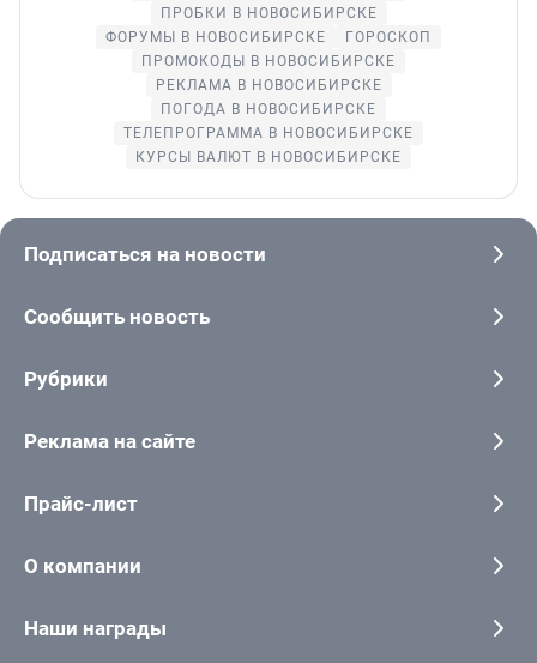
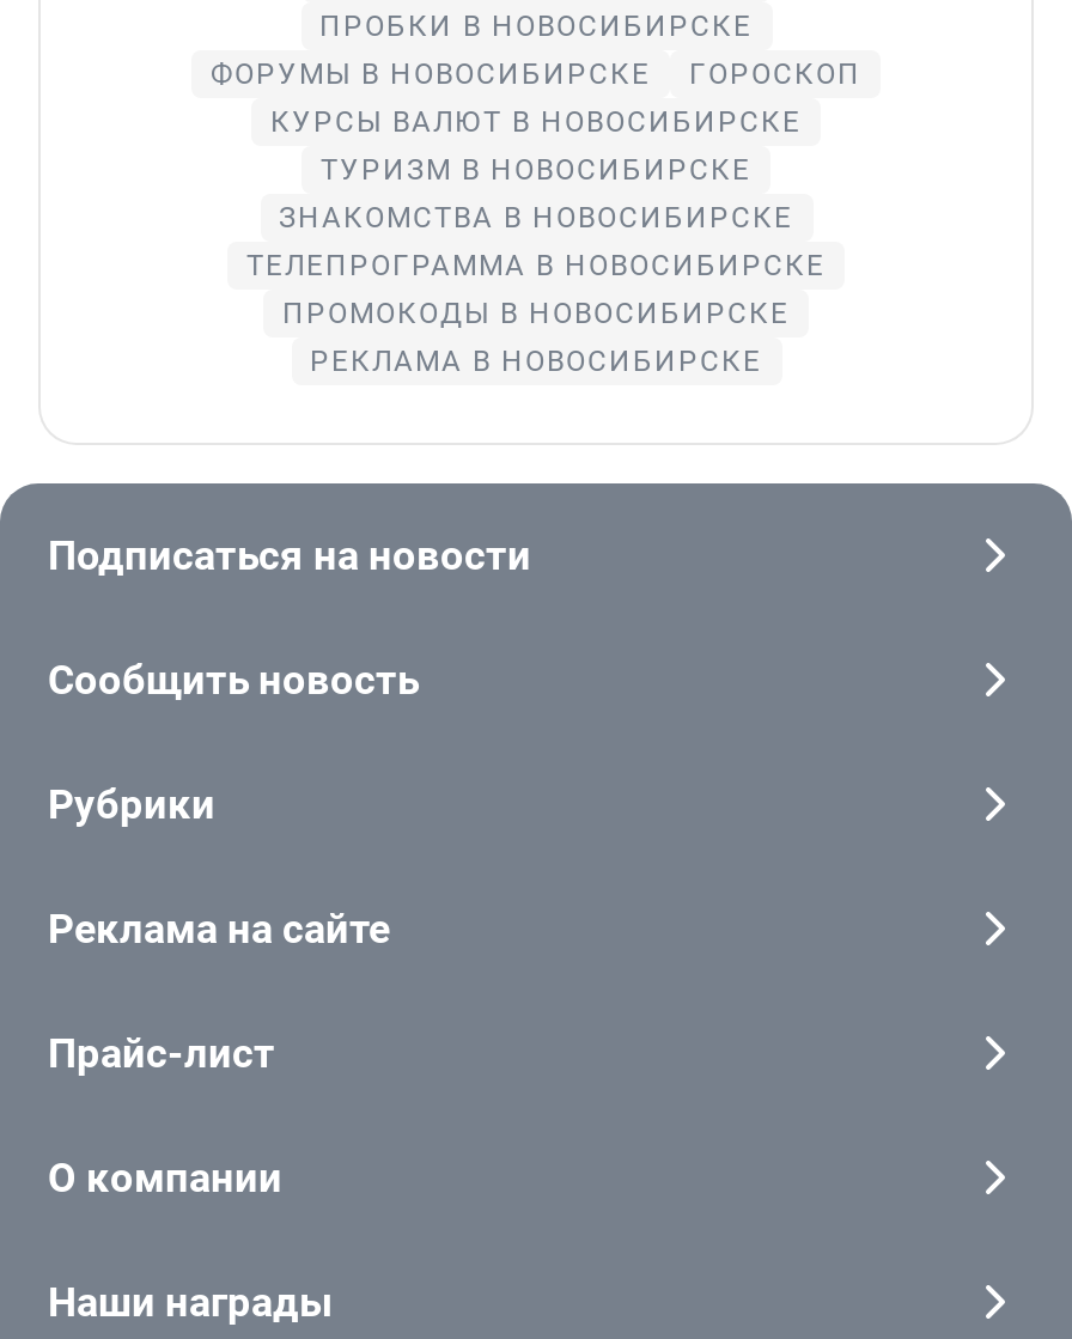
+ ТУРИЗМ В НОВОСИБИРСКЕ
+ ЗНАКОМСТВА В НОВОСИБИРСКЕ

moved down: ПРОМОКОДЫ В НОВОСИБИРСКЕ | РЕКЛАМА В НОВОСИБИРСКЕ

- ПОГОДА В НОВОСИБИРСКЕ

moved up: ТЕЛЕПРОГРАММА В НОВОСИБИРСКЕ | КУРСЫ ВАЛЮТ В НОВОСИБИРСКЕ
